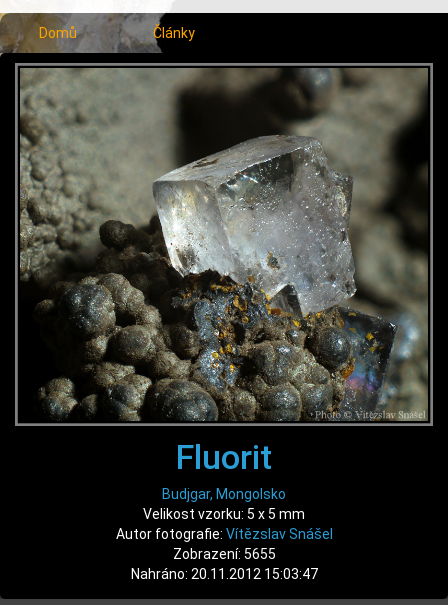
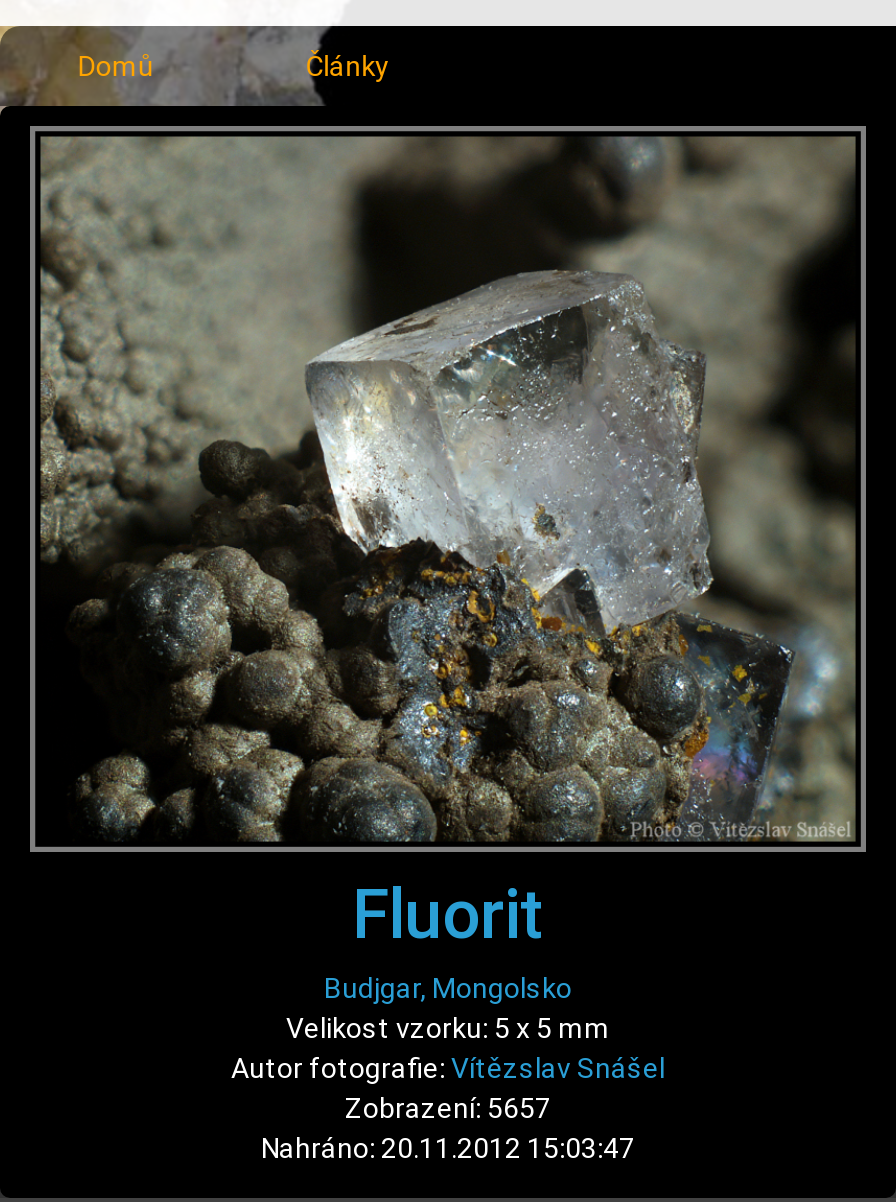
- Zobrazení: 5655
+ Zobrazení: 5657
